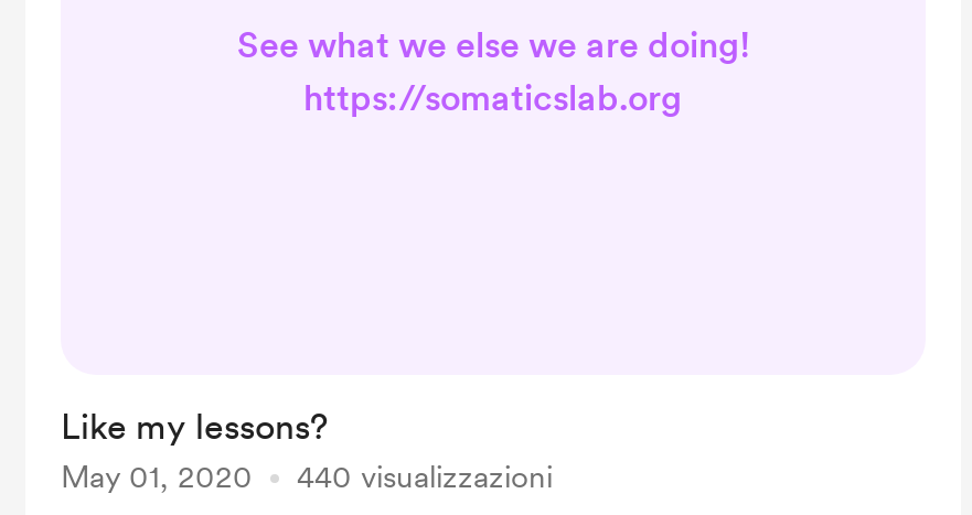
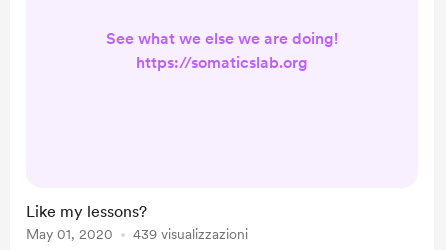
- 440 visualizzazioni
+ 439 visualizzazioni
